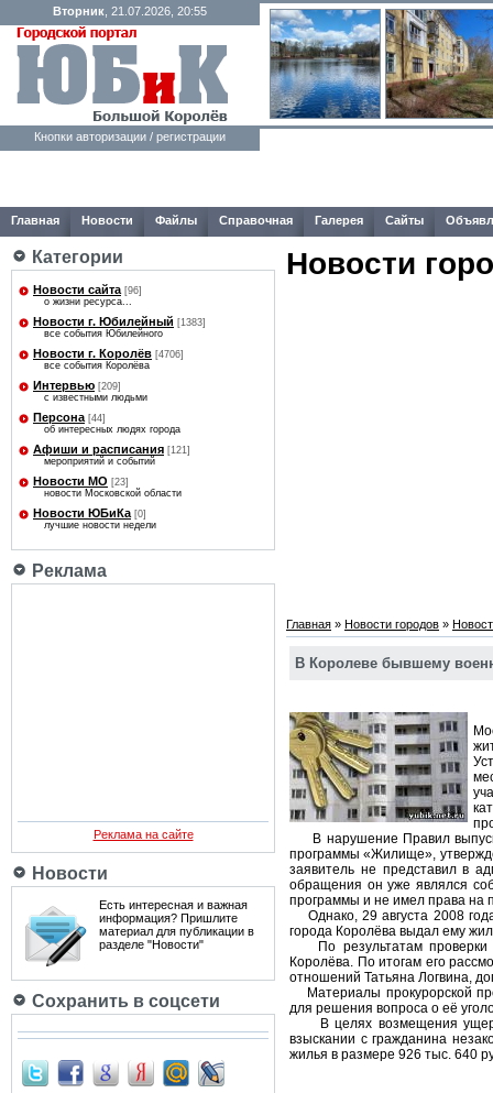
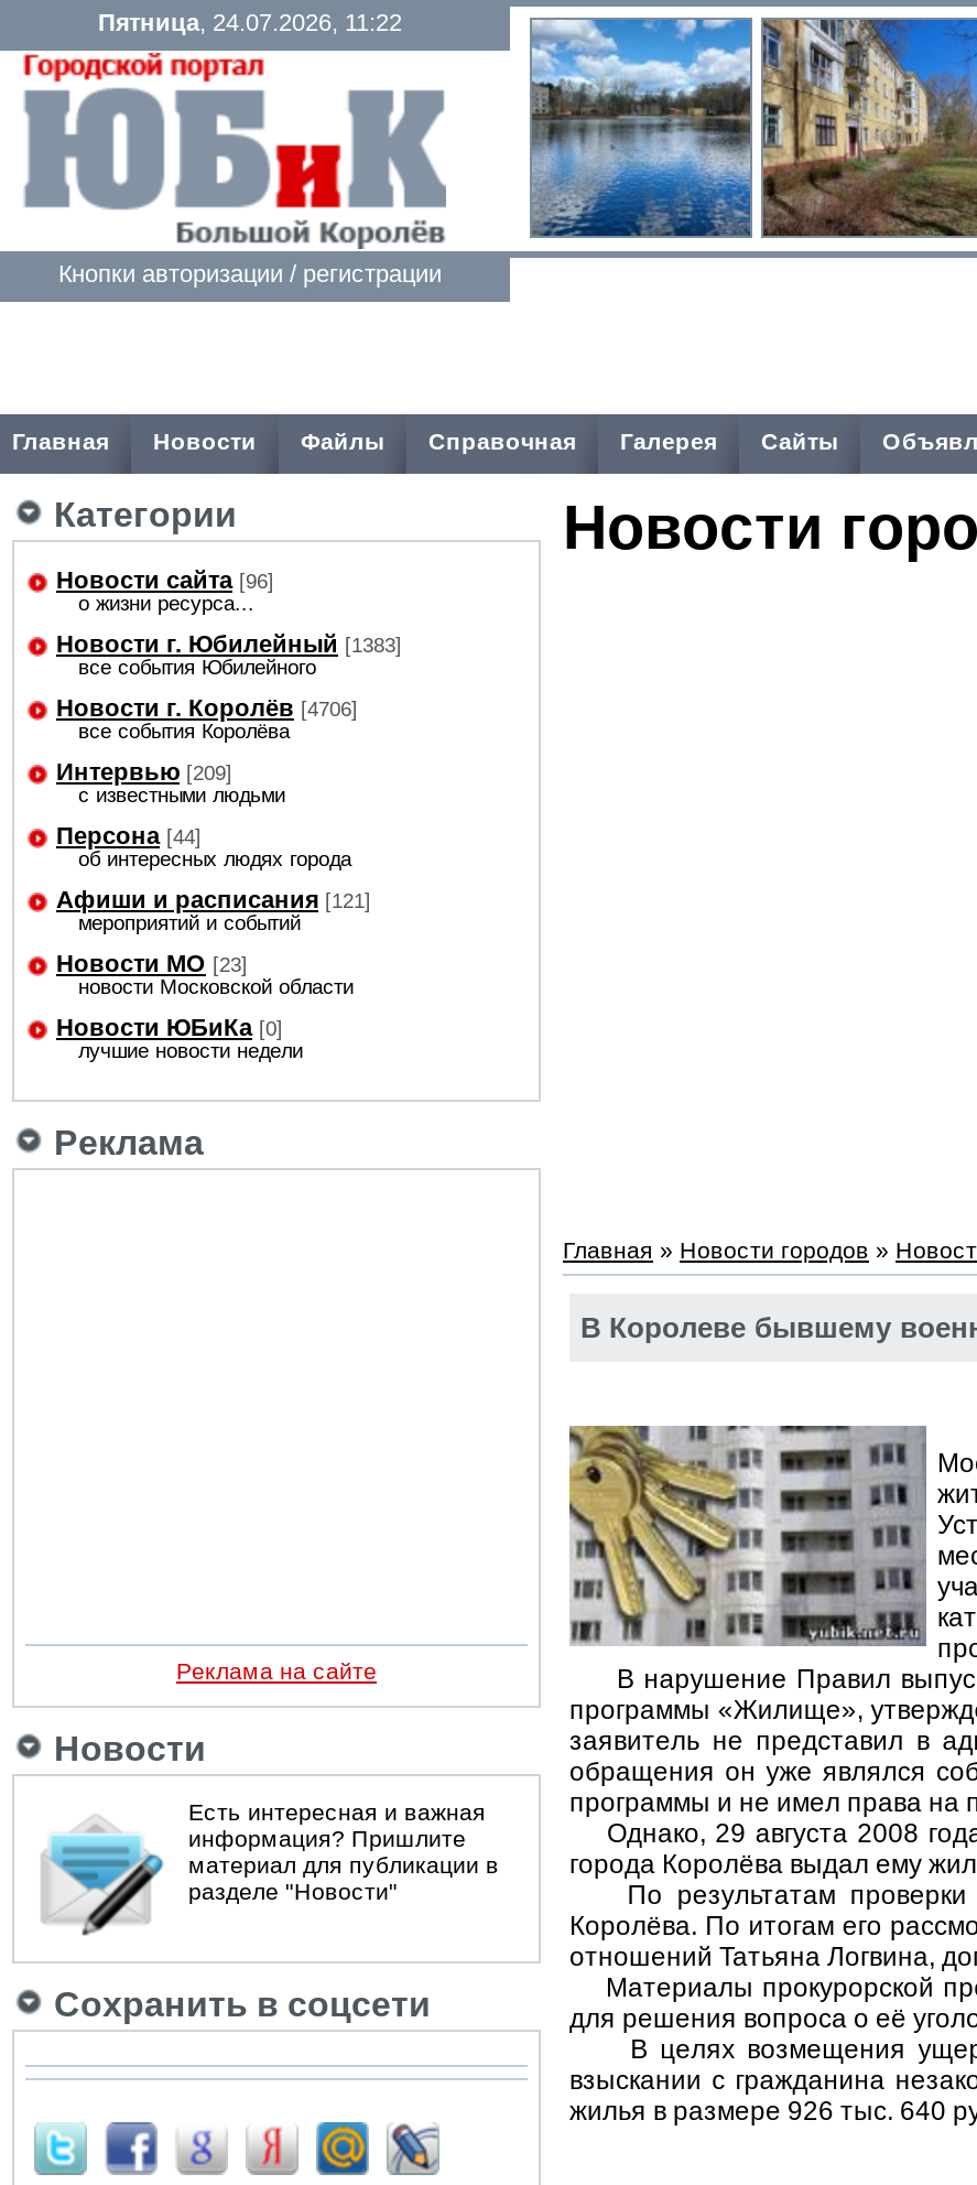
- Вторник, 21.07.2026, 20:55
+ Пятница, 24.07.2026, 11:22
